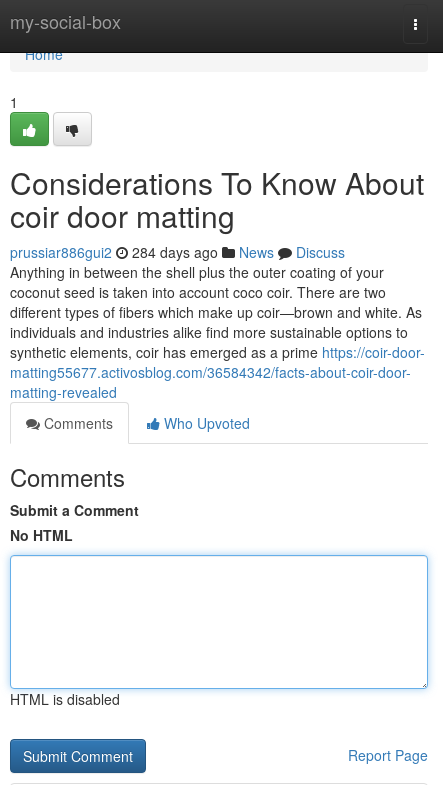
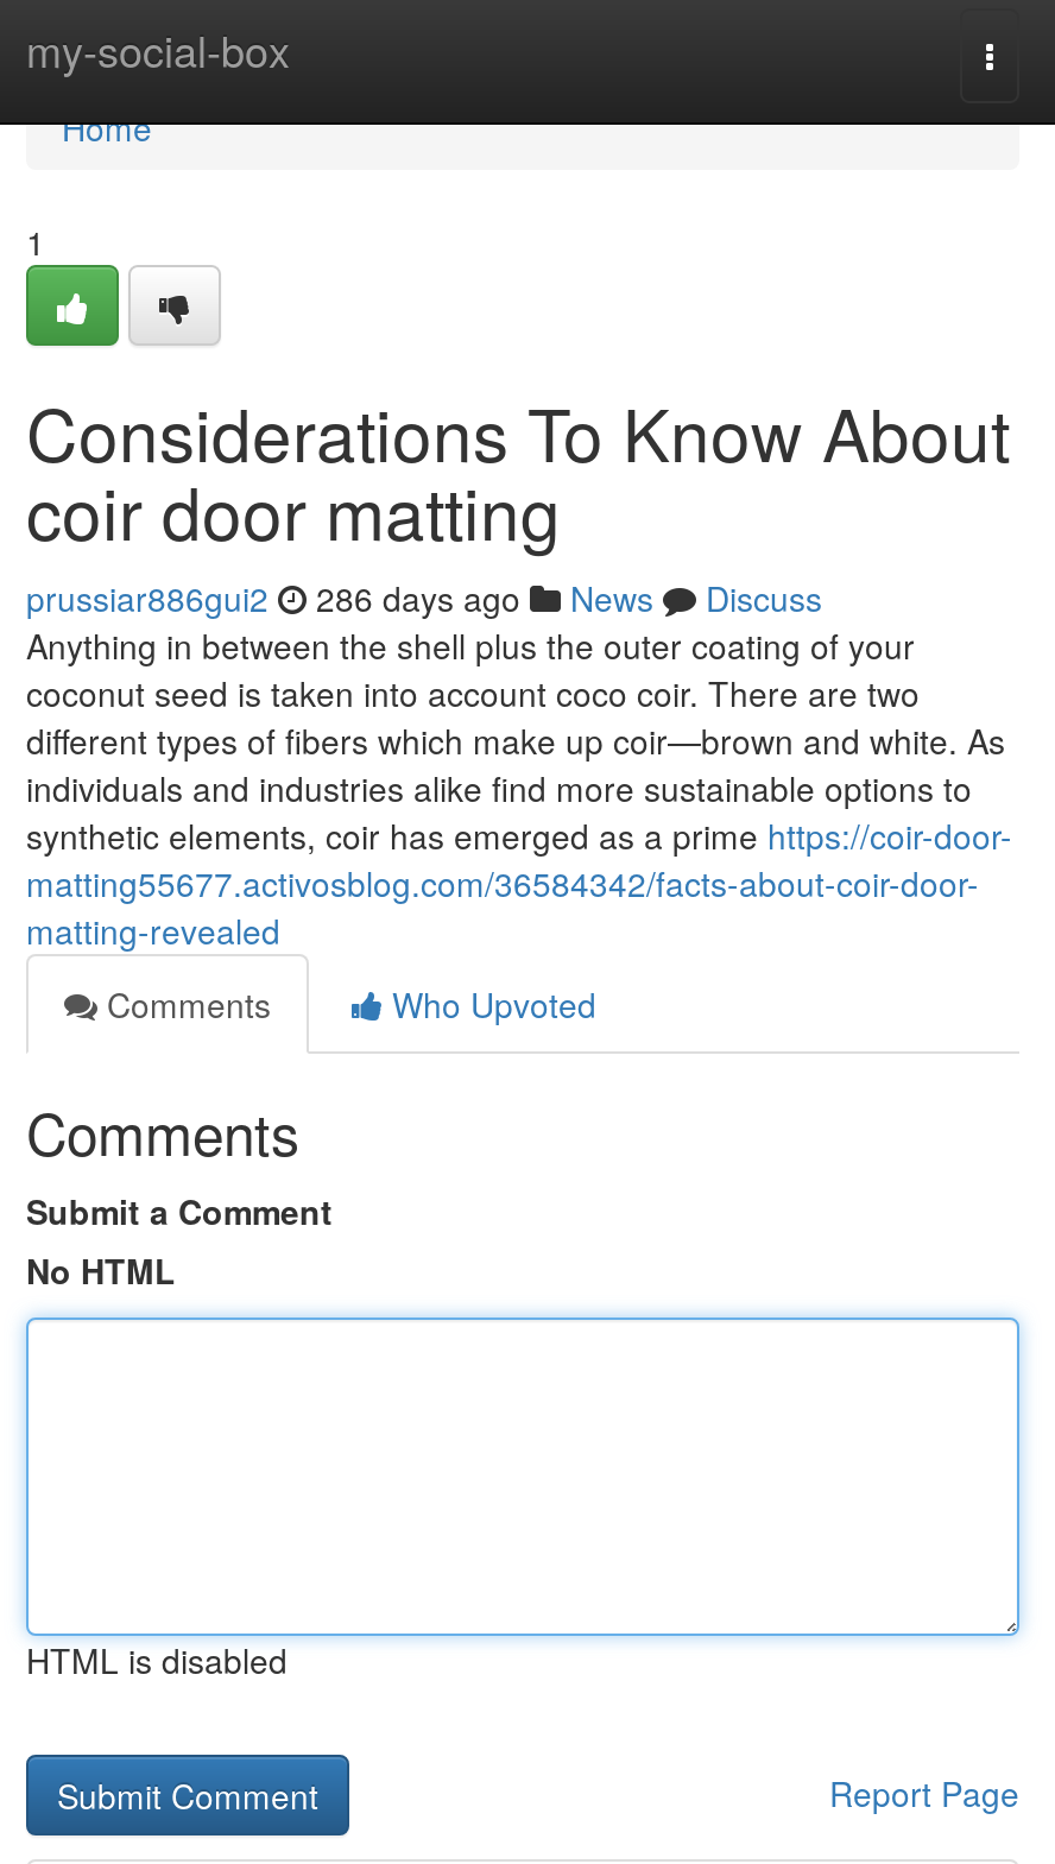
- prussiar886gui2 284 days ago News Discuss
+ prussiar886gui2 286 days ago News Discuss
